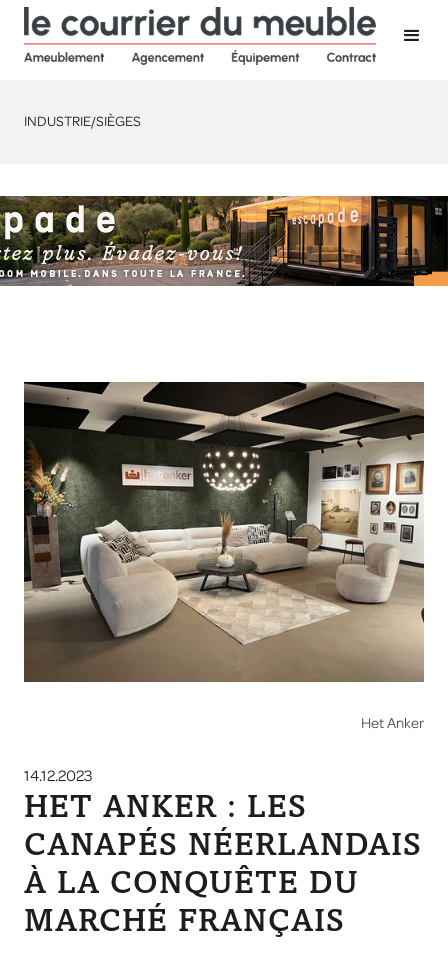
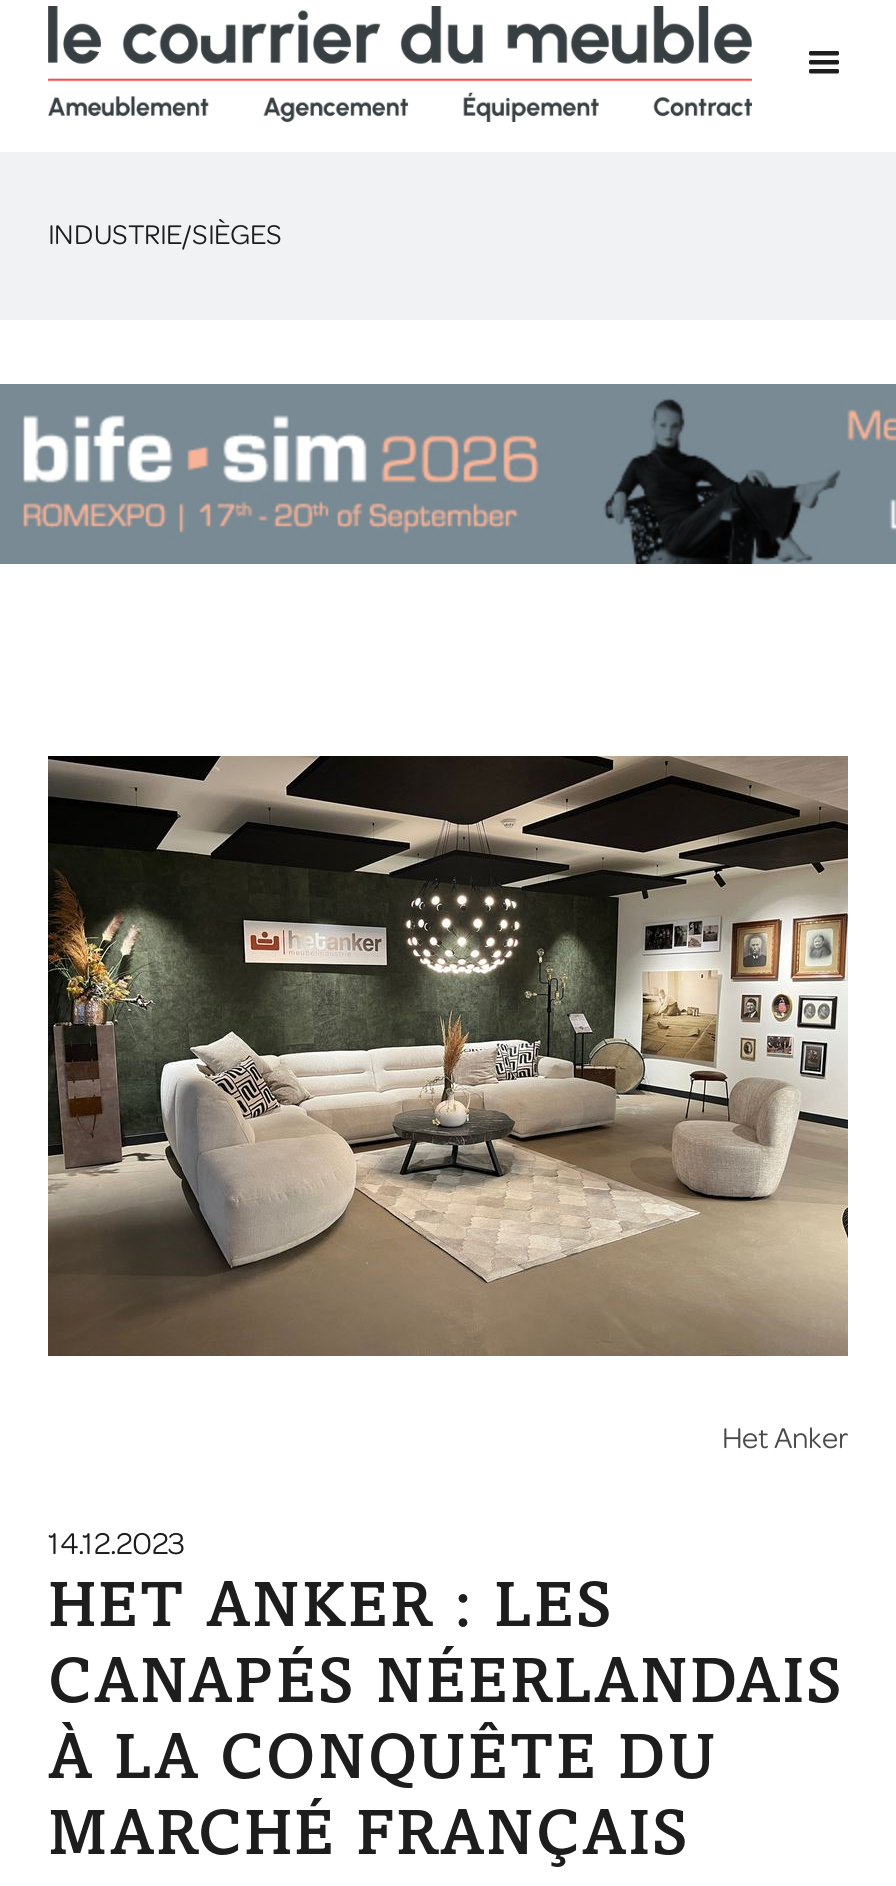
- [image]
+ [image]
